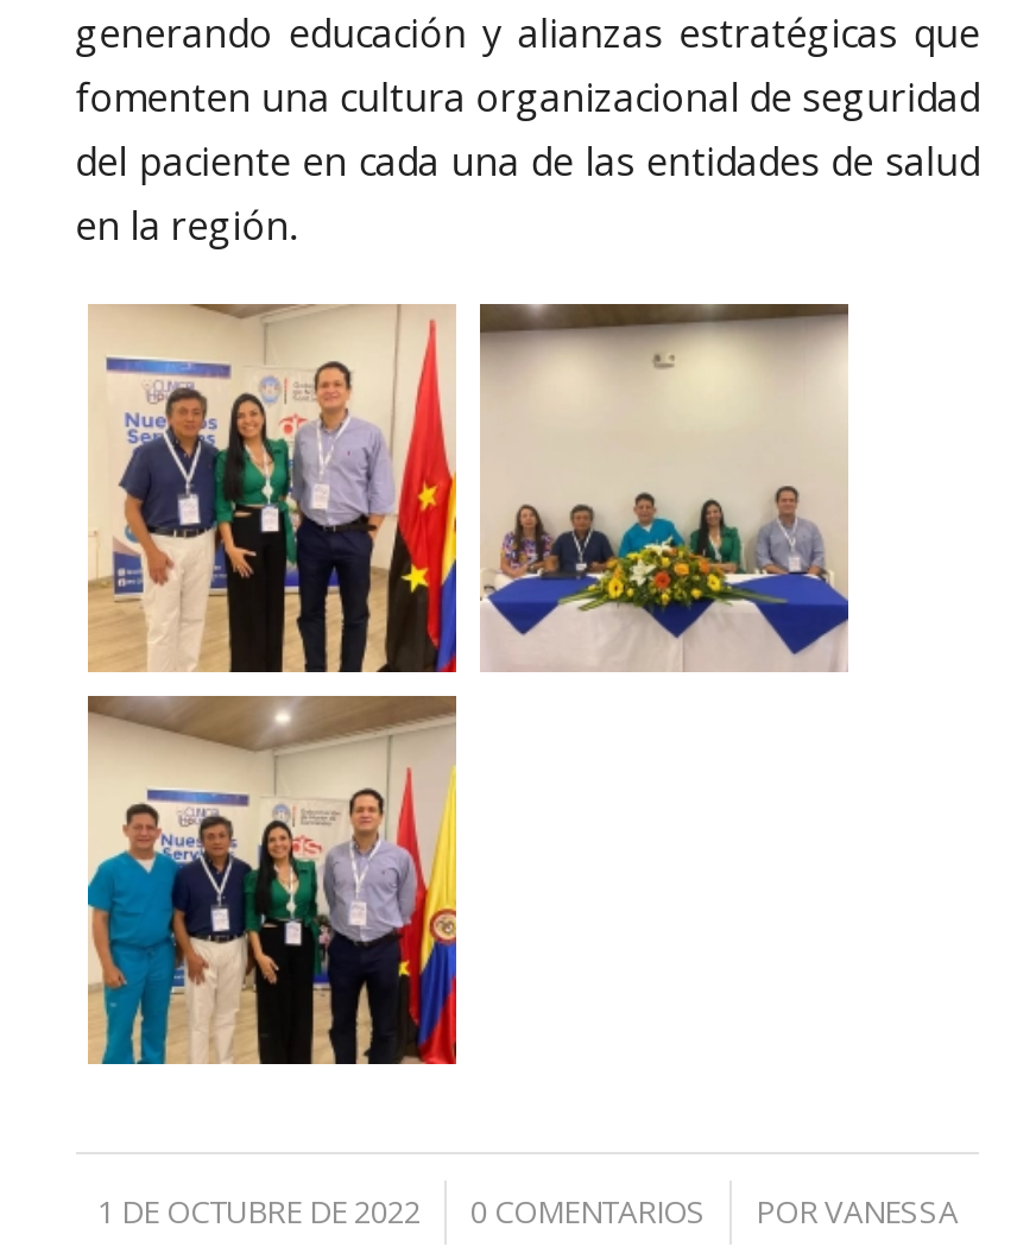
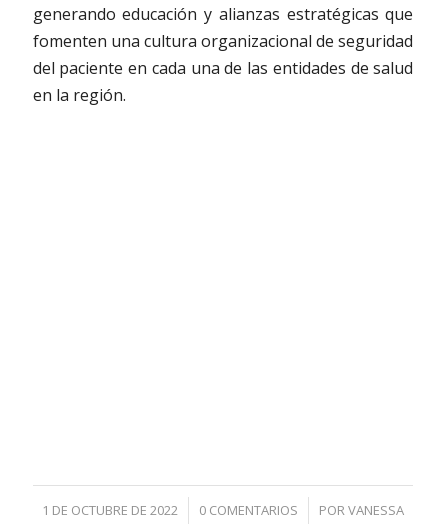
- [image]

- [image]

- [image]
